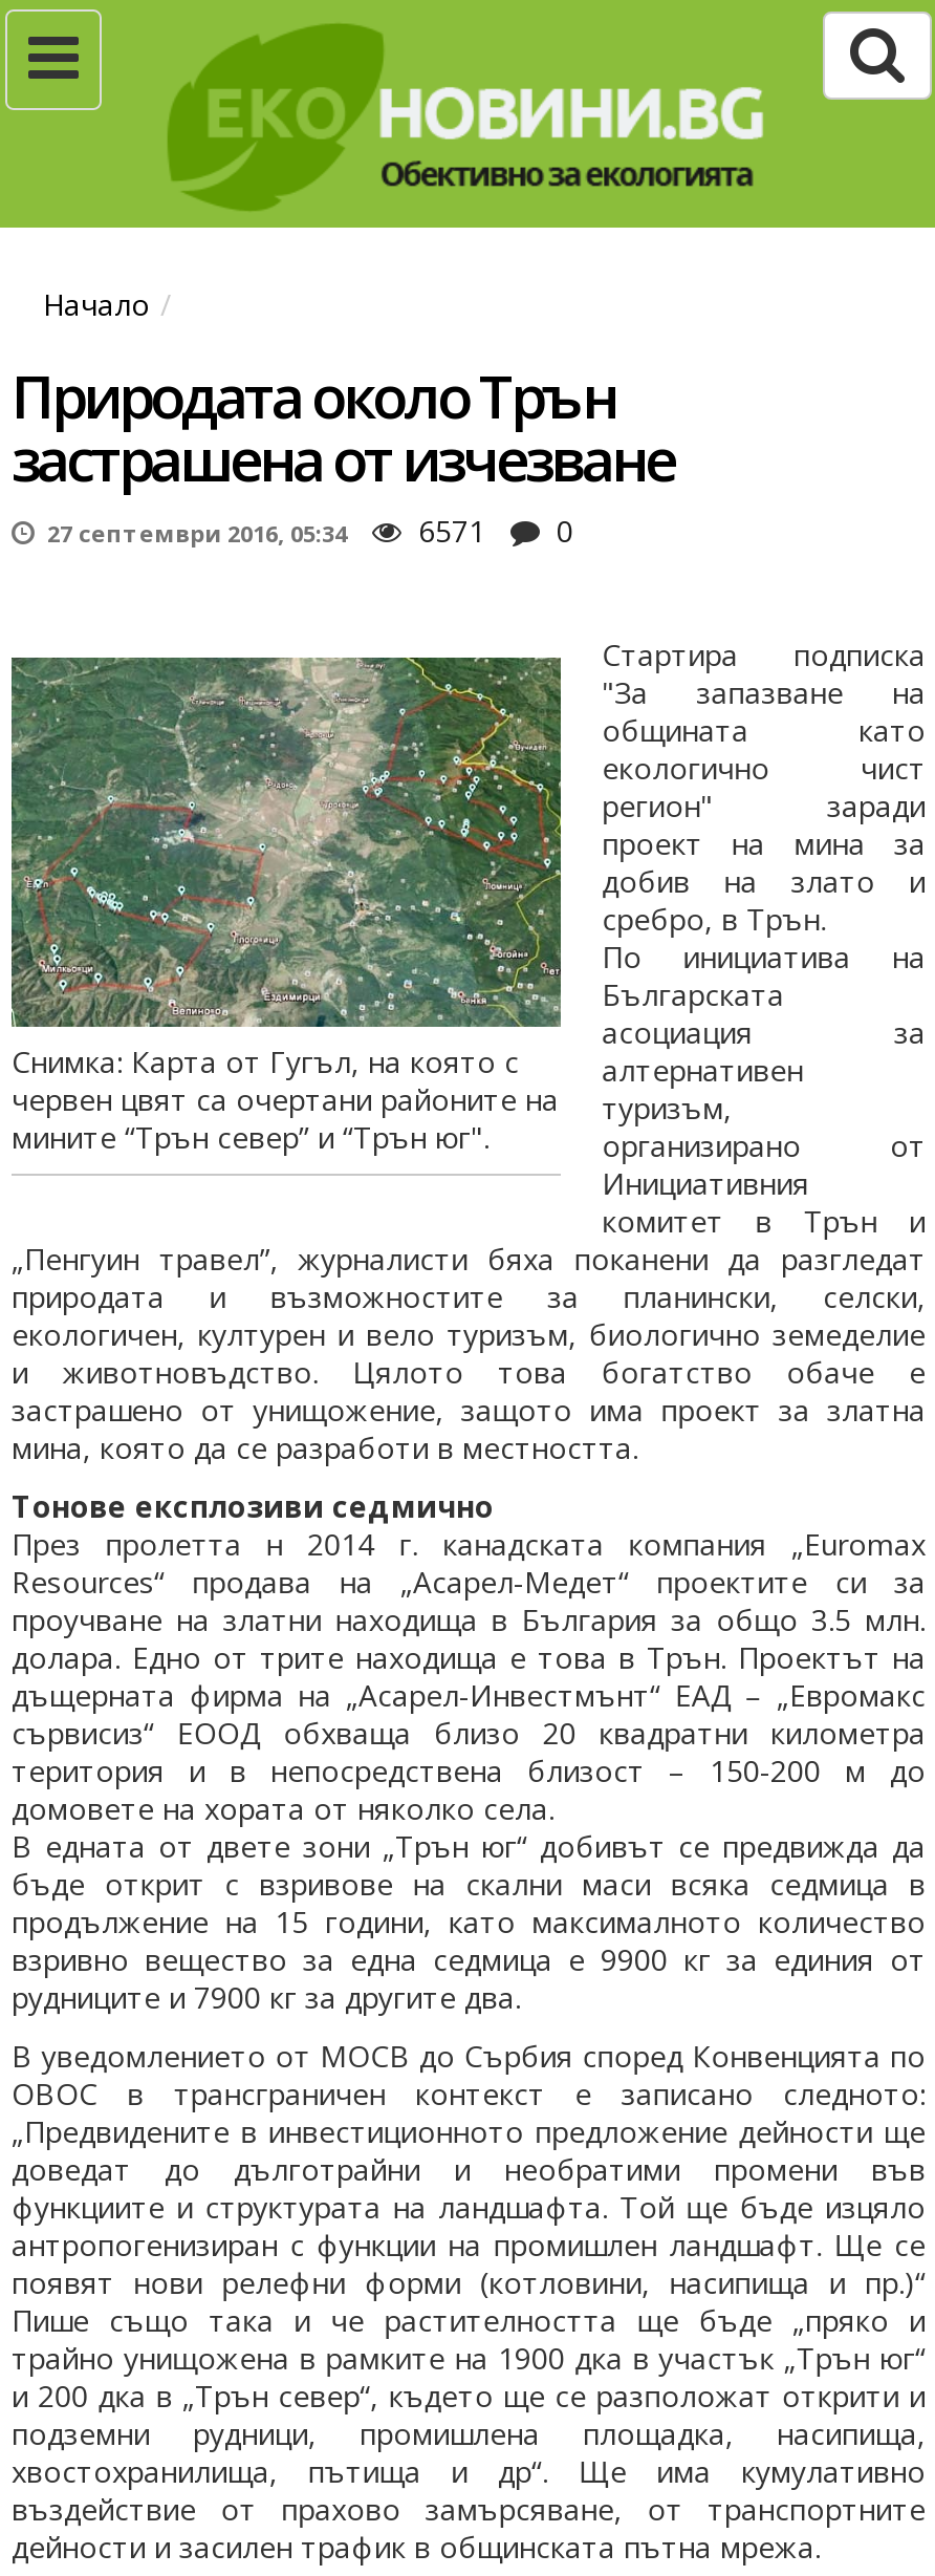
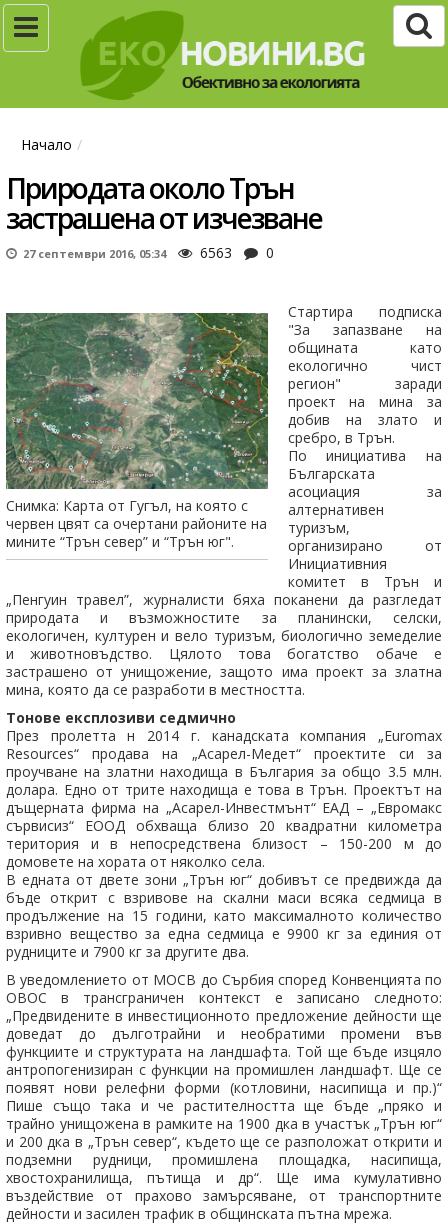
- 6571 0
+ 6563 0
